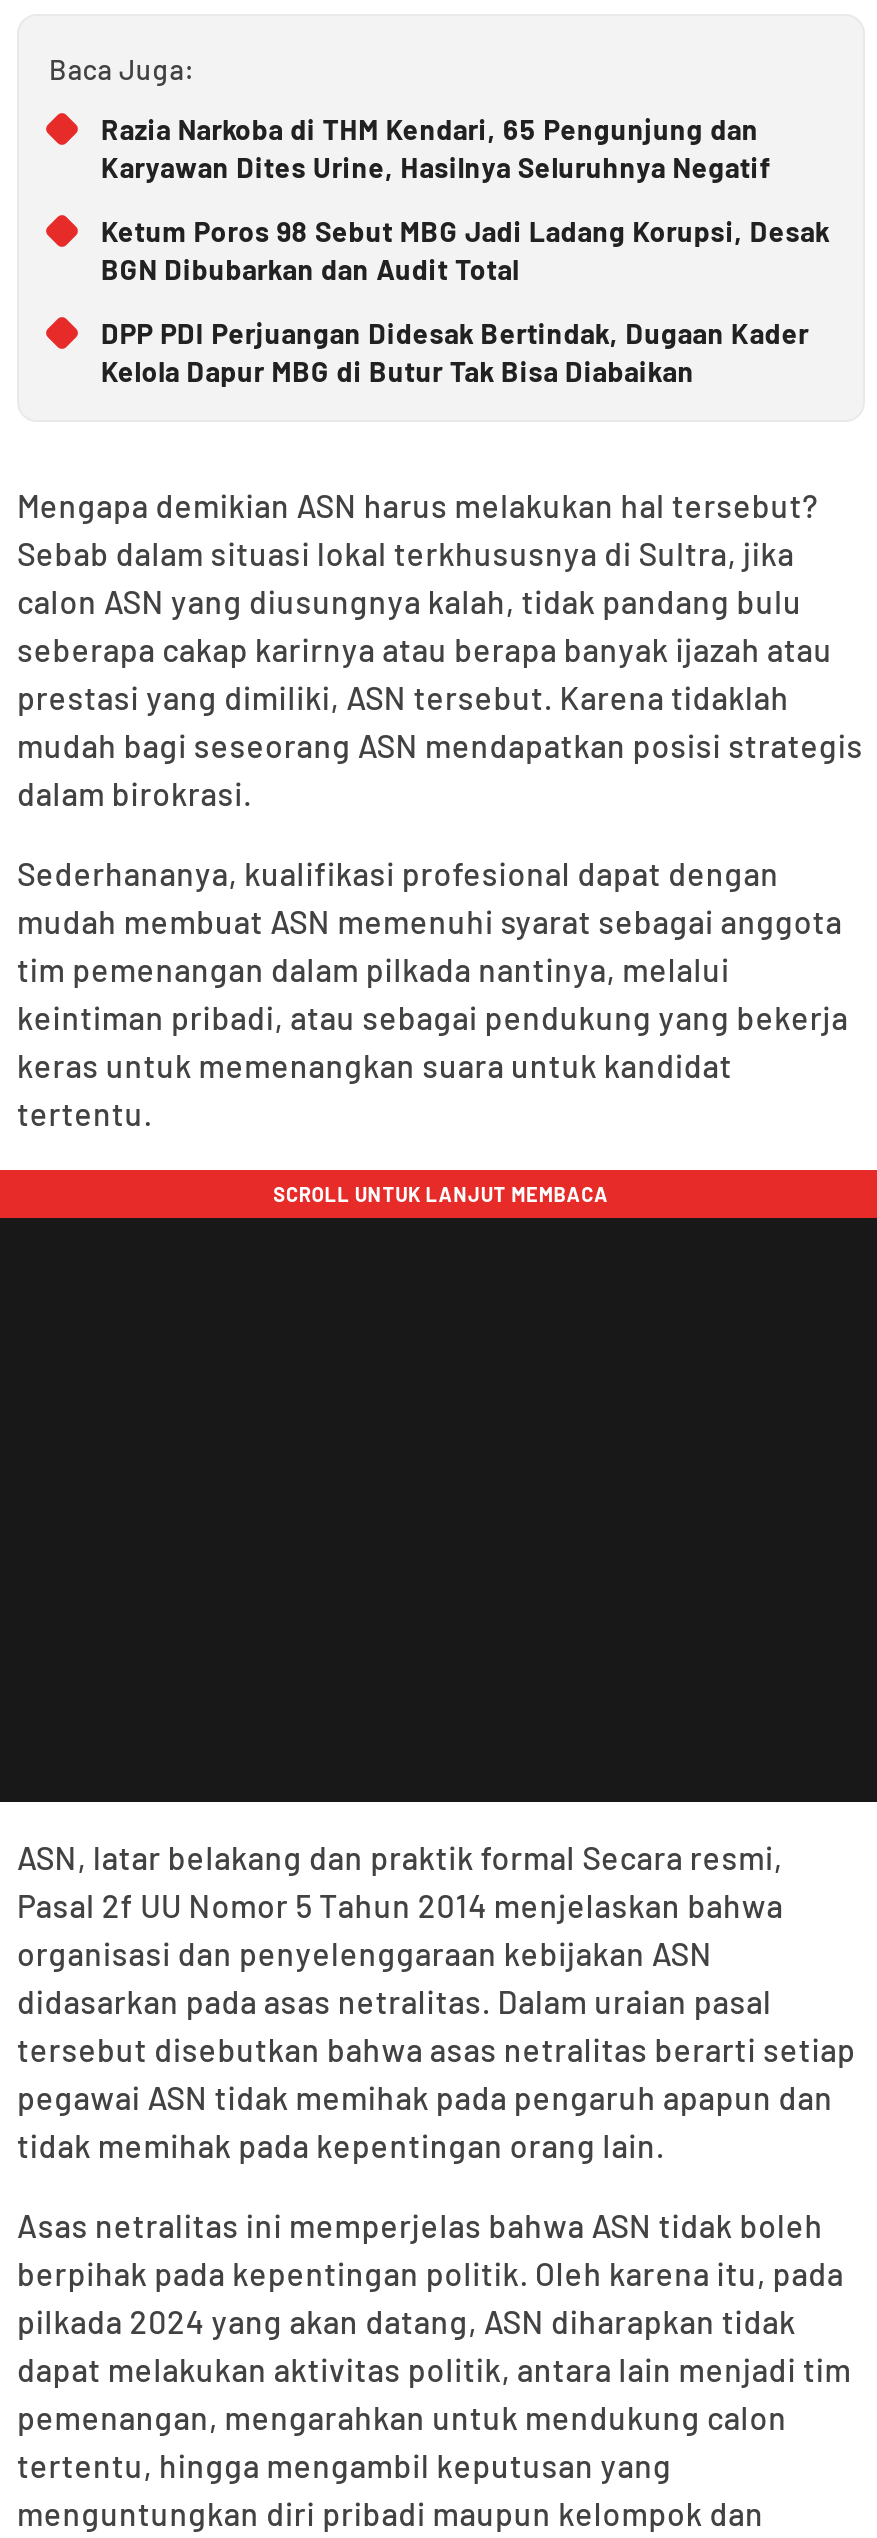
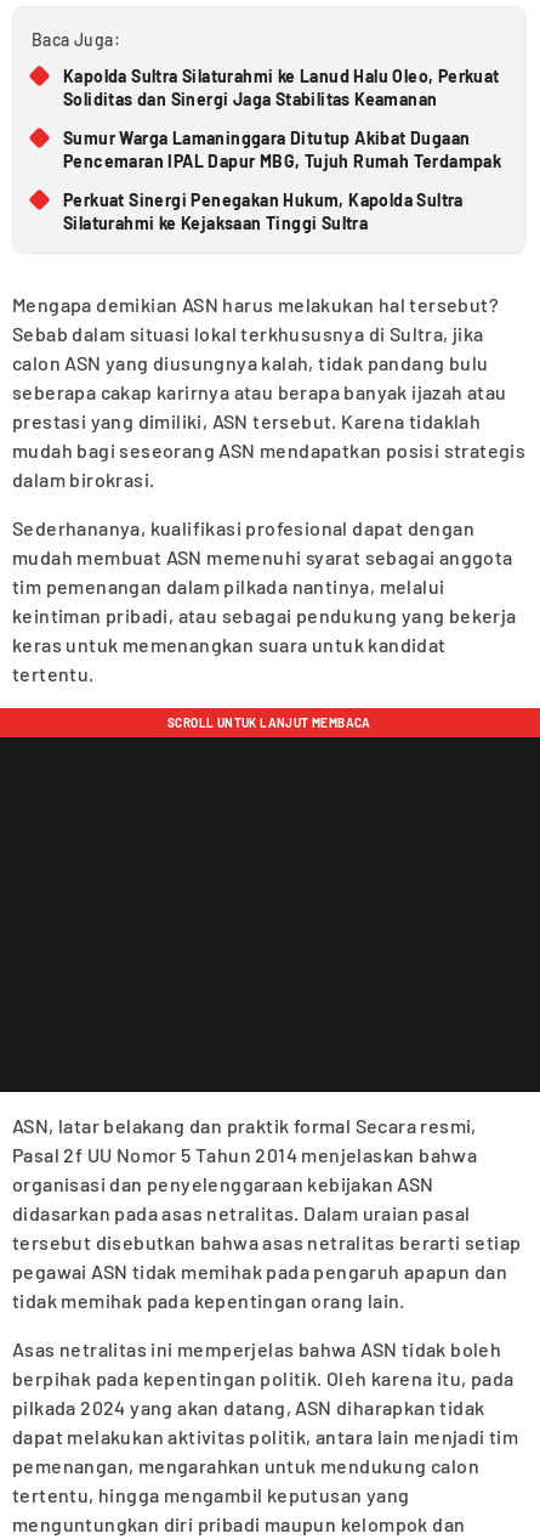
- Razia Narkoba di THM Kendari, 65 Pengunjung dan
- Karyawan Dites Urine, Hasilnya Seluruhnya Negatif
+ Kapolda Sultra Silaturahmi ke Lanud Halu Oleo, Perkuat
+ Soliditas dan Sinergi Jaga Stabilitas Keamanan

- Ketum Poros 98 Sebut MBG Jadi Ladang Korupsi, Desak
- BGN Dibubarkan dan Audit Total
+ Sumur Warga Lamaninggara Ditutup Akibat Dugaan
+ Pencemaran IPAL Dapur MBG, Tujuh Rumah Terdampak

- DPP PDI Perjuangan Didesak Bertindak, Dugaan Kader
- Kelola Dapur MBG di Butur Tak Bisa Diabaikan
+ Perkuat Sinergi Penegakan Hukum, Kapolda Sultra
+ Silaturahmi ke Kejaksaan Tinggi Sultra
